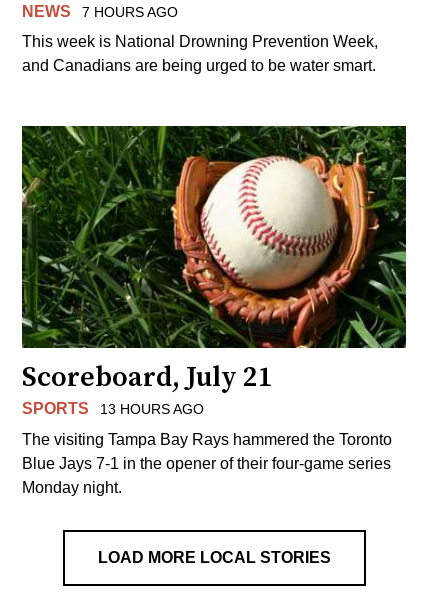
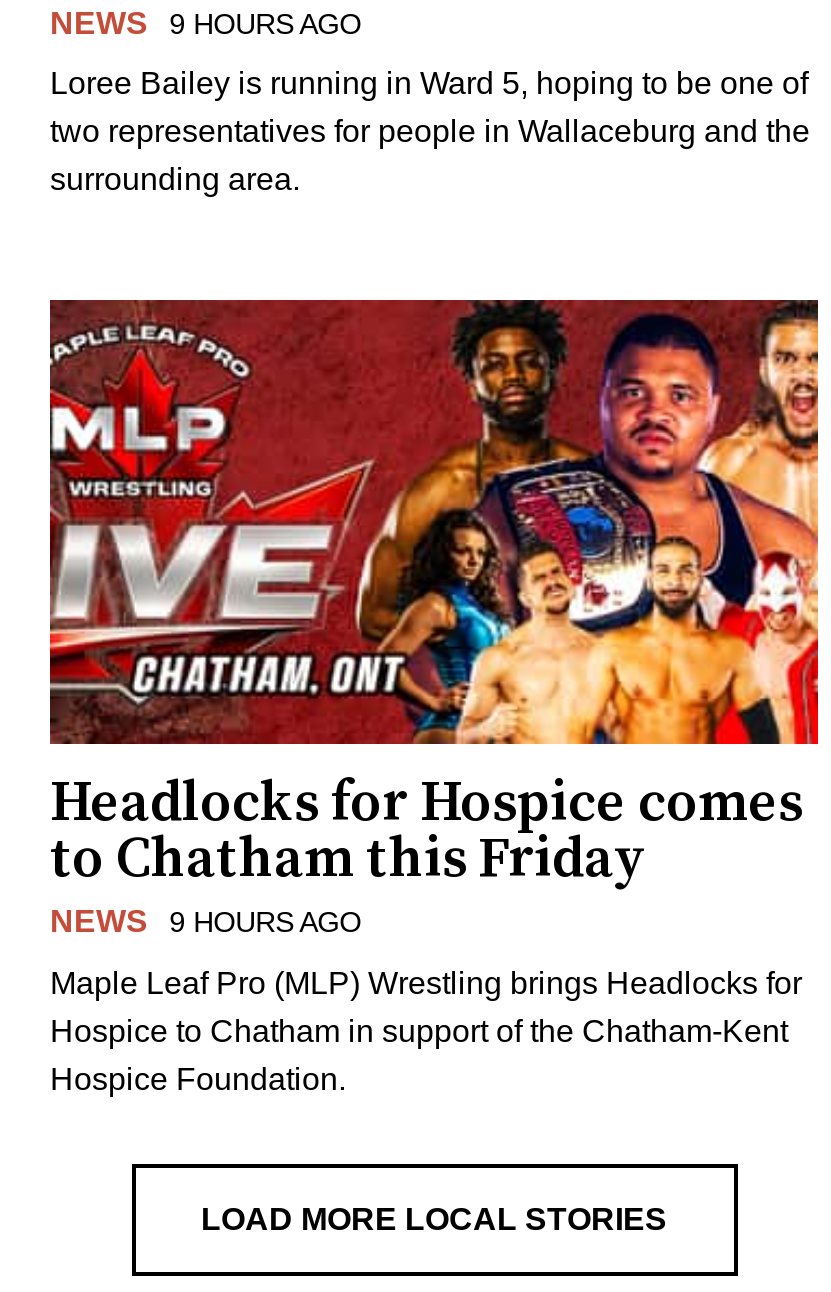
- NEWS 7 HOURS AGO
+ NEWS 9 HOURS AGO

- This week is National Drowning Prevention Week,
- and Canadians are being urged to be water smart.
+ Loree Bailey is running in Ward 5, hoping to be one of
+ two representatives for people in Wallaceburg and the
+ surrounding area.

- [image]
- Scoreboard, July 21
- SPORTS
- 13 HOURS AGO
+ [image]
+ Headlocks for Hospice comes
+ to Chatham this Friday
+ NEWS
+ 9 HOURS AGO

- The visiting Tampa Bay Rays hammered the Toronto
- Blue Jays 7-1 in the opener of their four-game series
- Monday night.
+ Maple Leaf Pro (MLP) Wrestling brings Headlocks for
+ Hospice to Chatham in support of the Chatham-Kent
+ Hospice Foundation.
